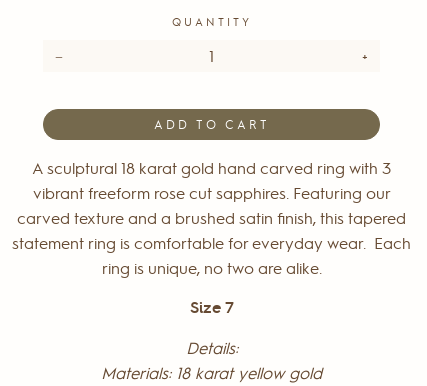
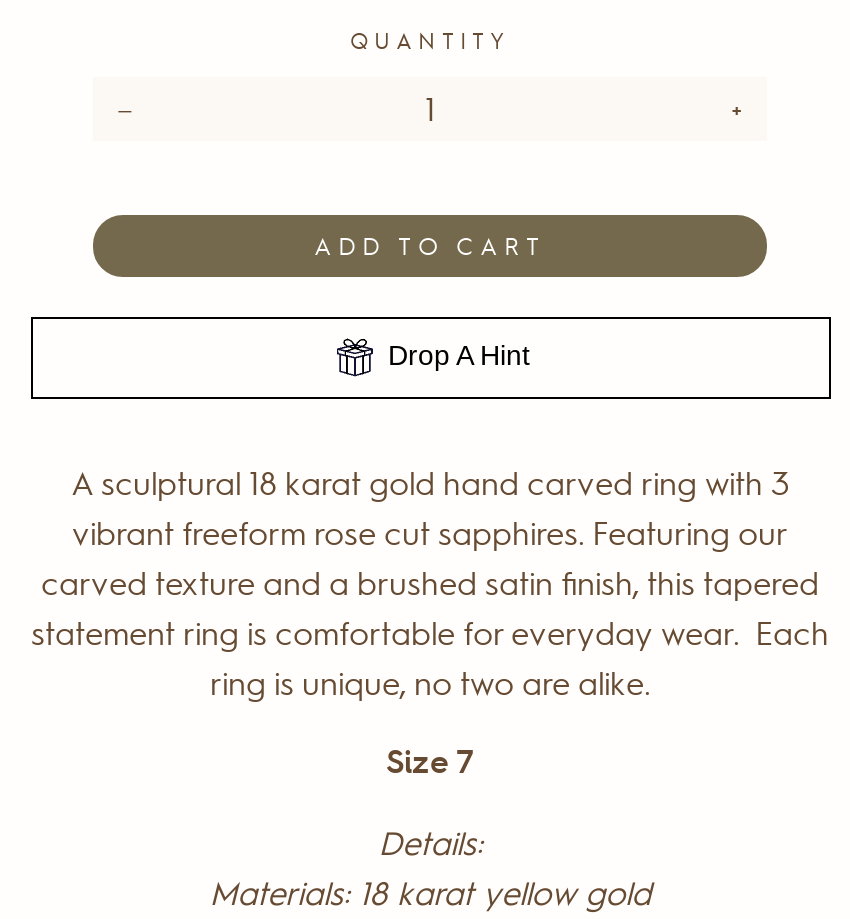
+ Drop A Hint
